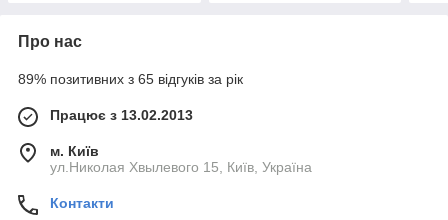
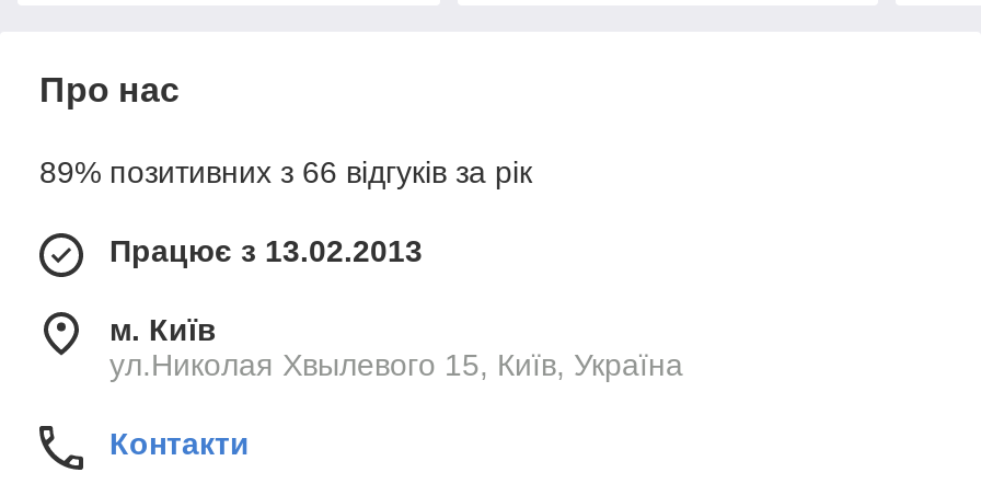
- 89% позитивних з 65 відгуків за рік
+ 89% позитивних з 66 відгуків за рік
